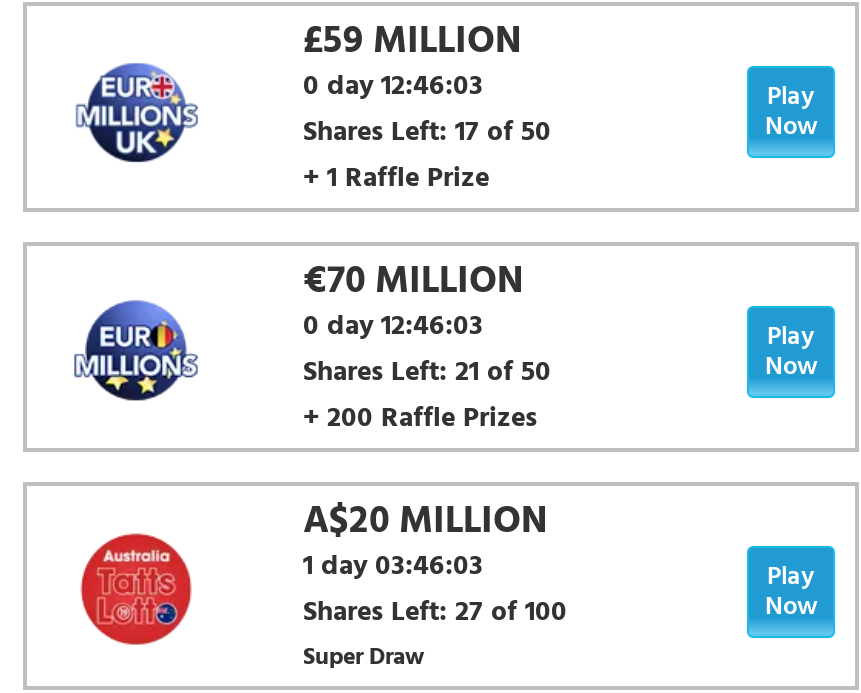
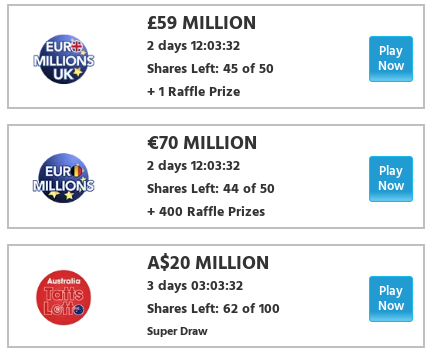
- 0 day 12:46:03
- Shares Left: 17 of 50
+ 2 days 12:03:32
+ Shares Left: 45 of 50

- 0 day 12:46:03
- Shares Left: 21 of 50
- + 200 Raffle Prizes
+ 2 days 12:03:32
+ Shares Left: 44 of 50
+ + 400 Raffle Prizes

- 1 day 03:46:03
- Shares Left: 27 of 100
+ 3 days 03:03:32
+ Shares Left: 62 of 100
